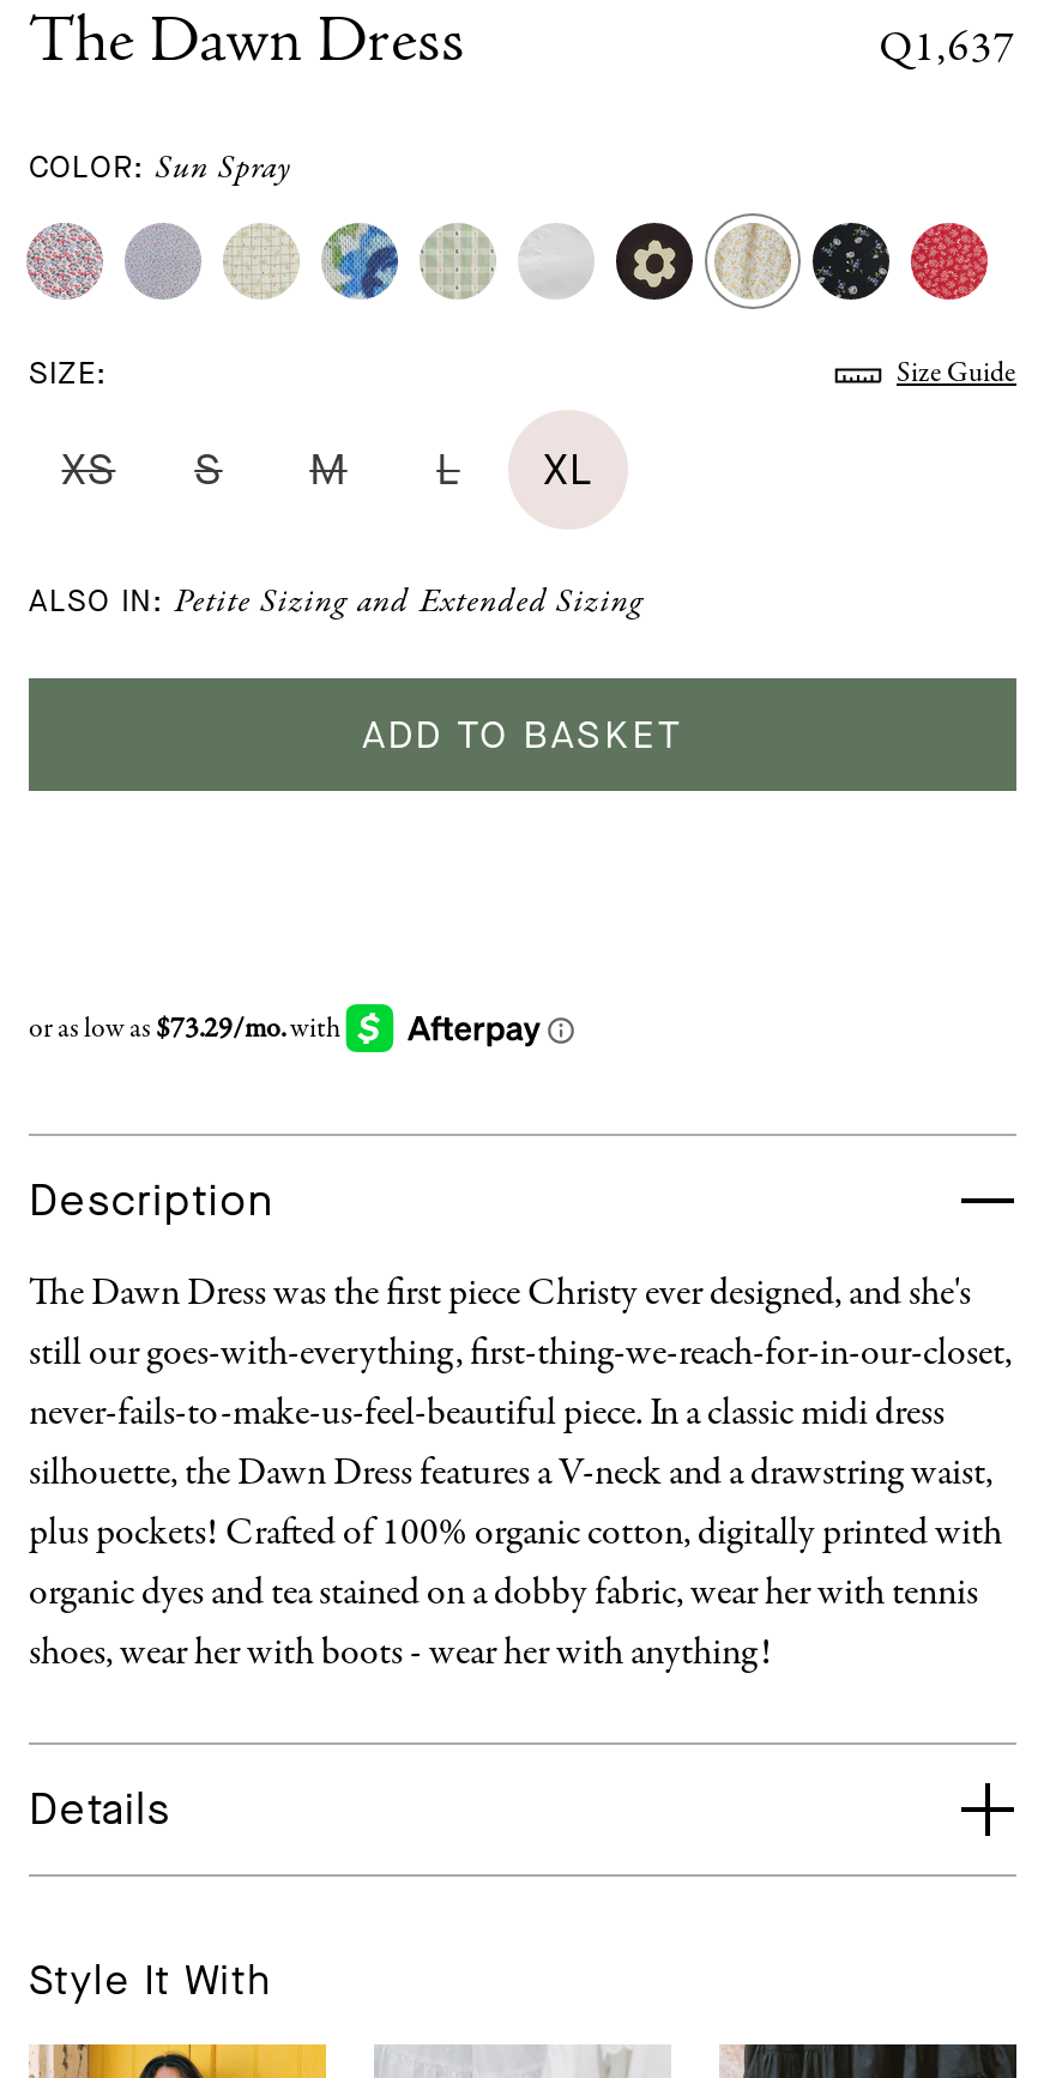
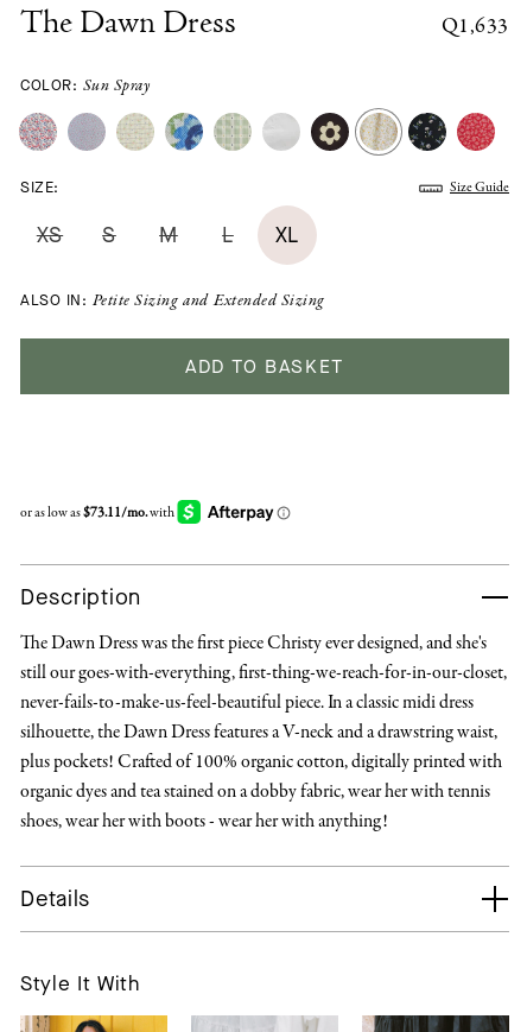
- Q1,637
+ Q1,633
